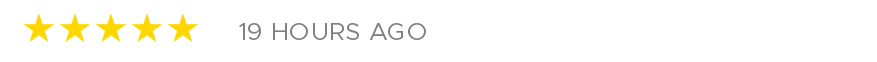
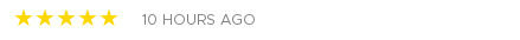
- 19 HOURS AGO
+ 10 HOURS AGO
